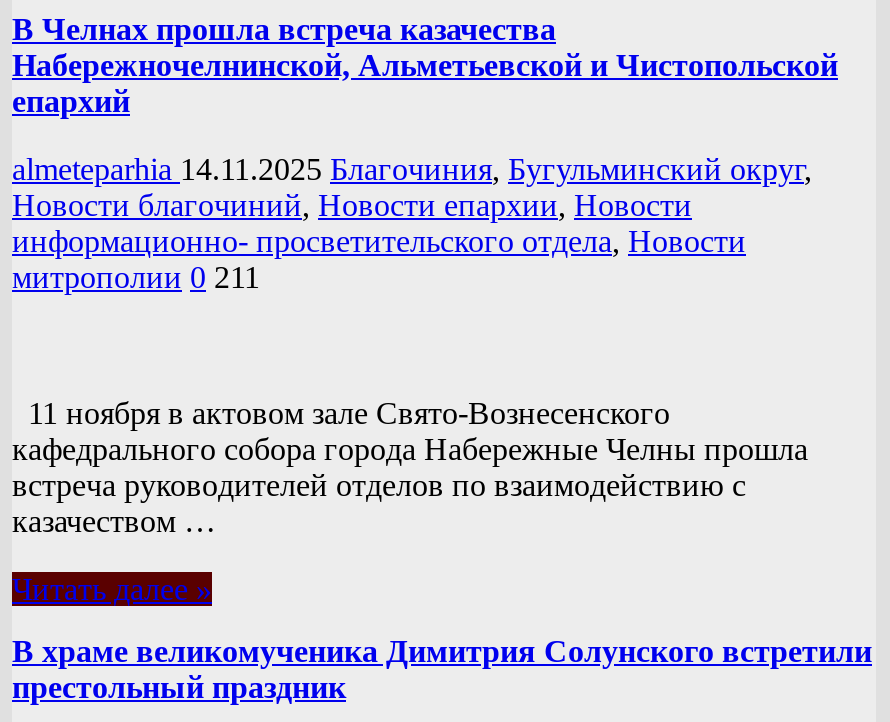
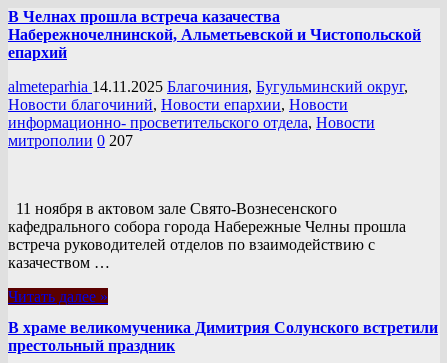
- митрополии 0 211
+ митрополии 0 207
